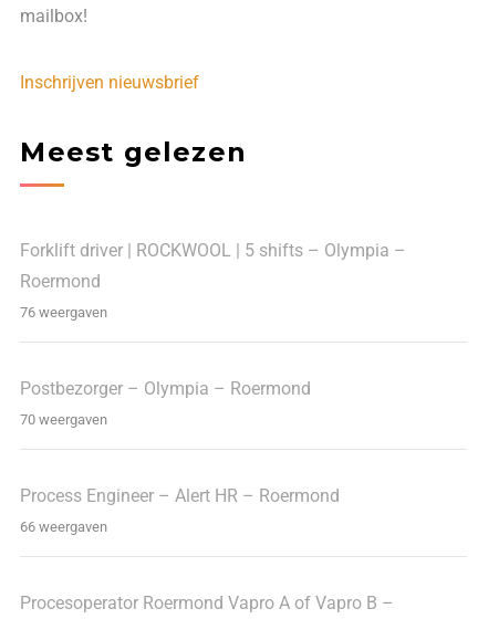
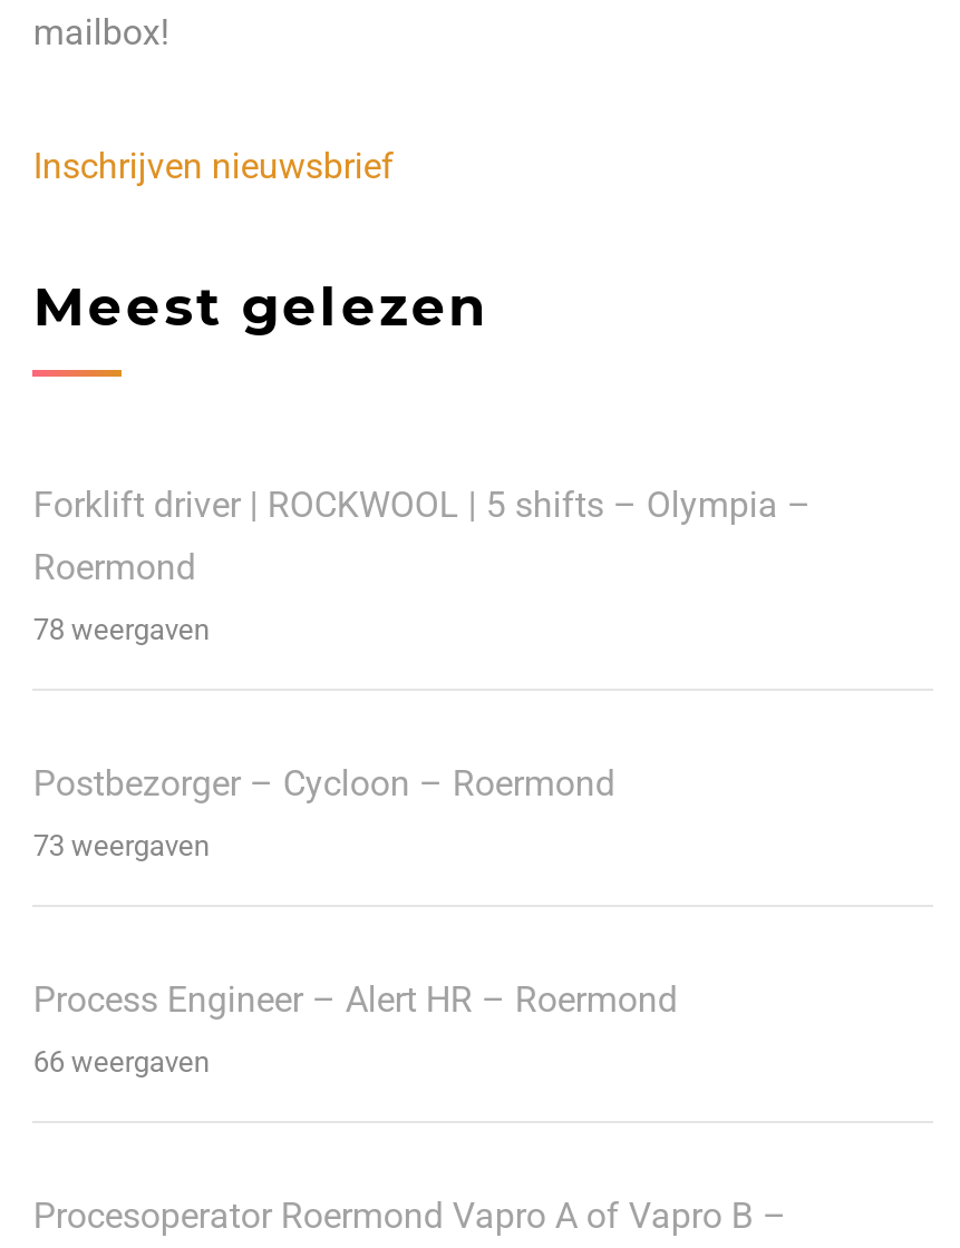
- 76 weergaven
+ 78 weergaven

- Postbezorger – Olympia – Roermond
+ Postbezorger – Cycloon – Roermond

- 70 weergaven
+ 73 weergaven
